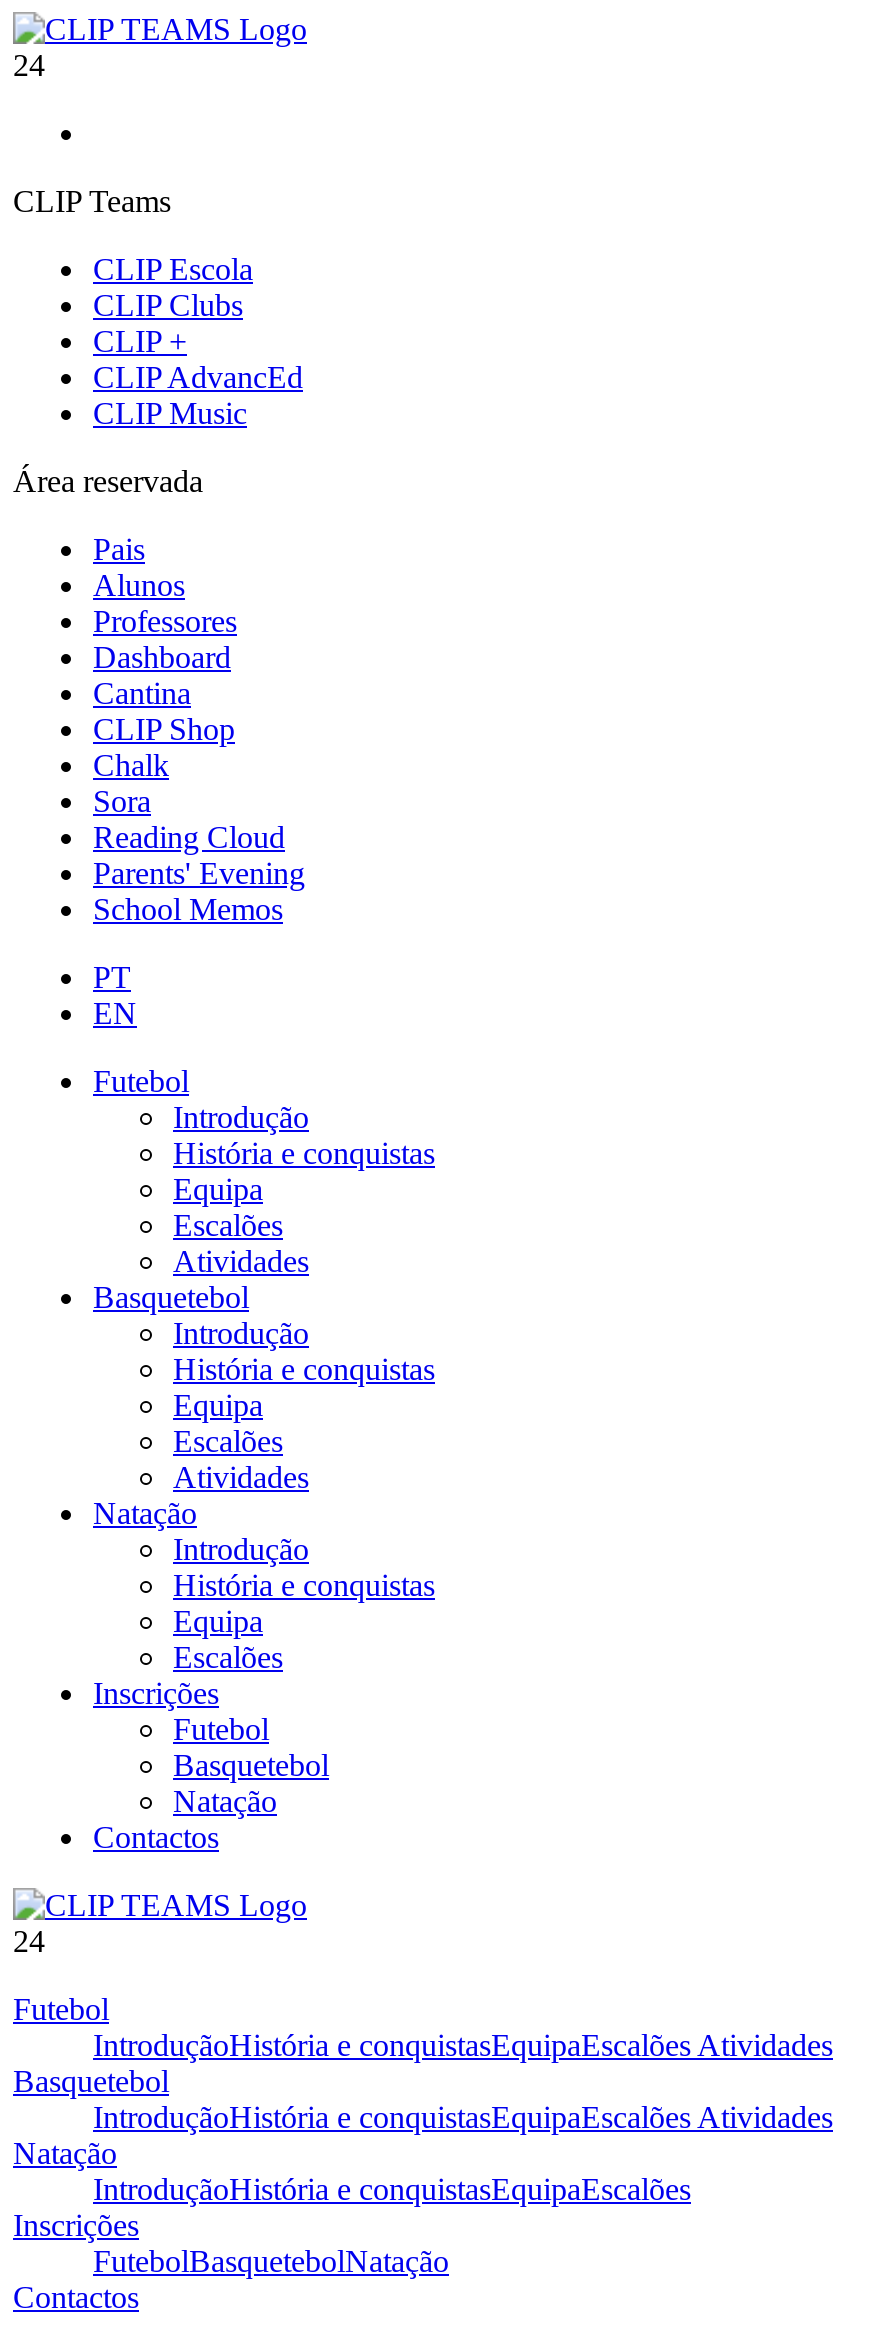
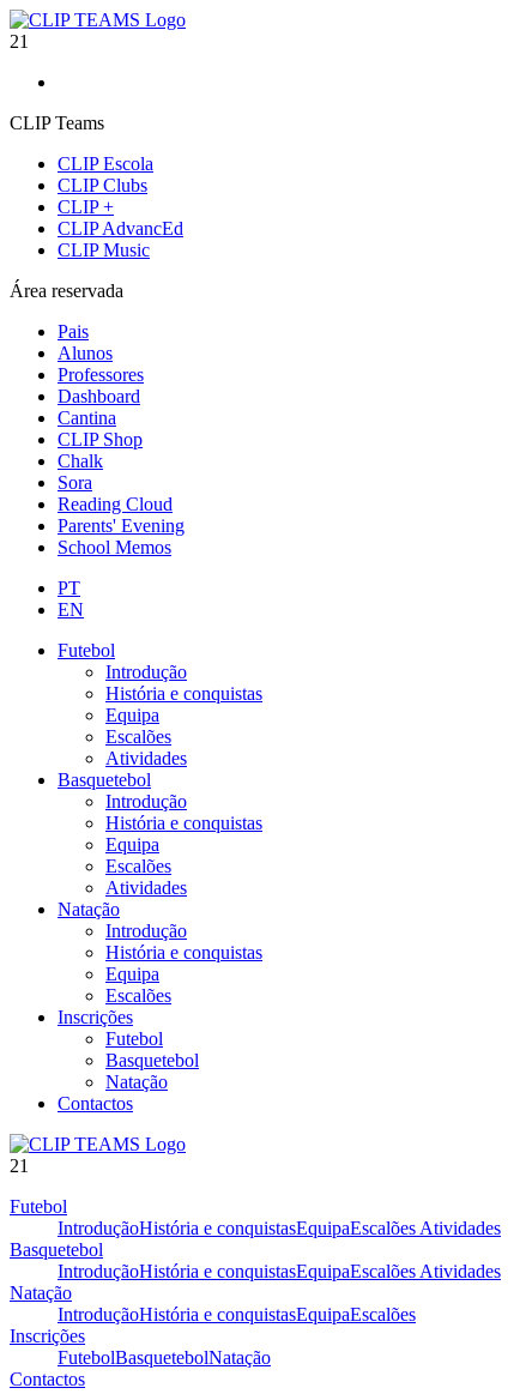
- 24
+ 21

- 24
+ 21
